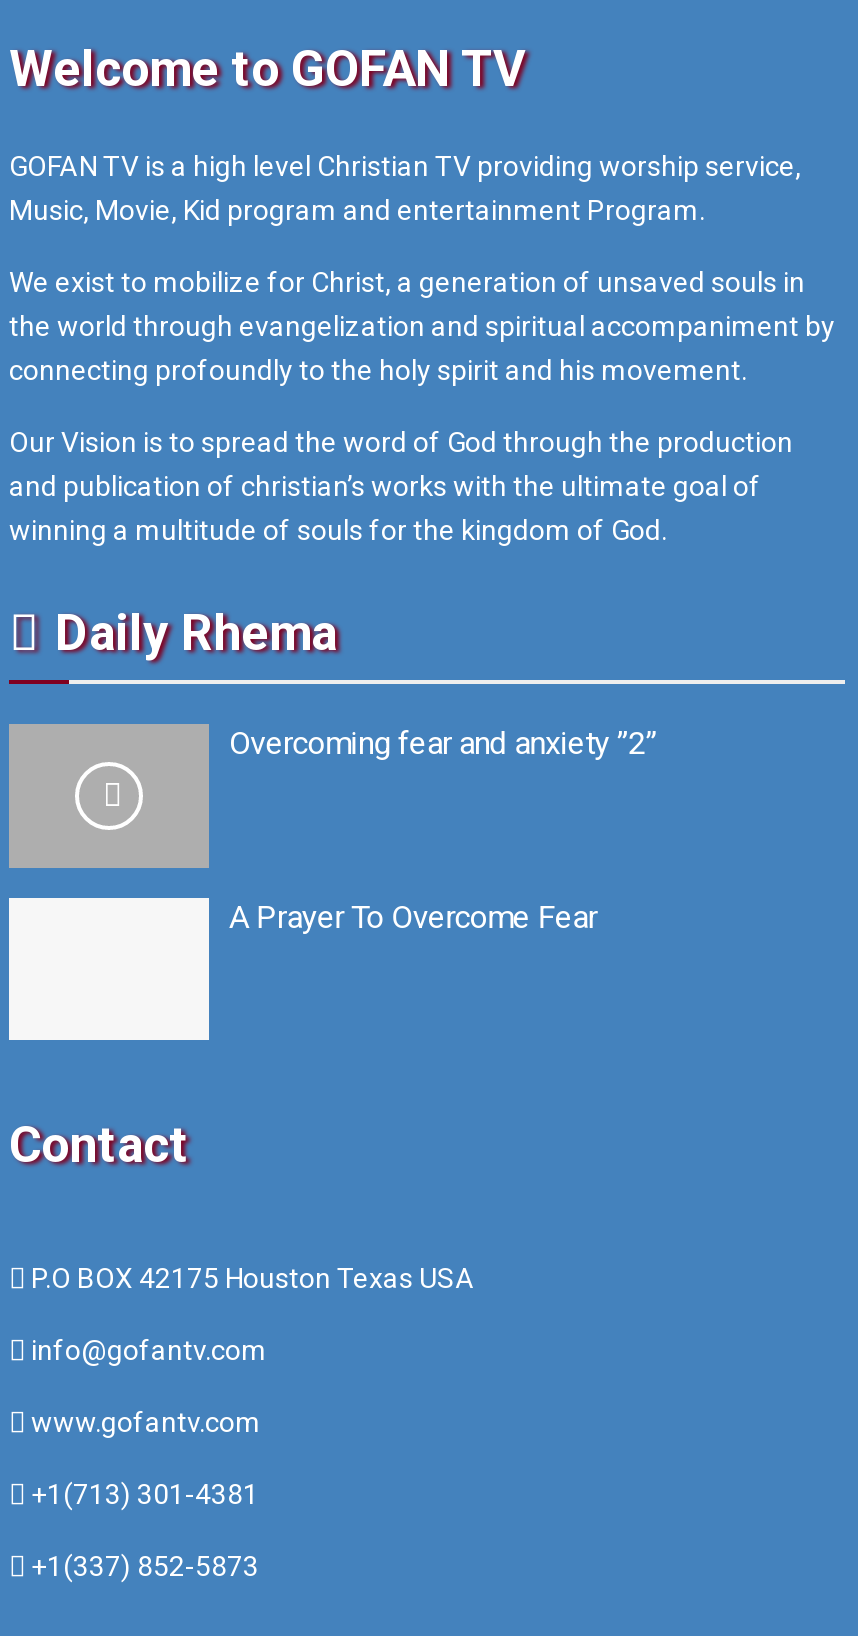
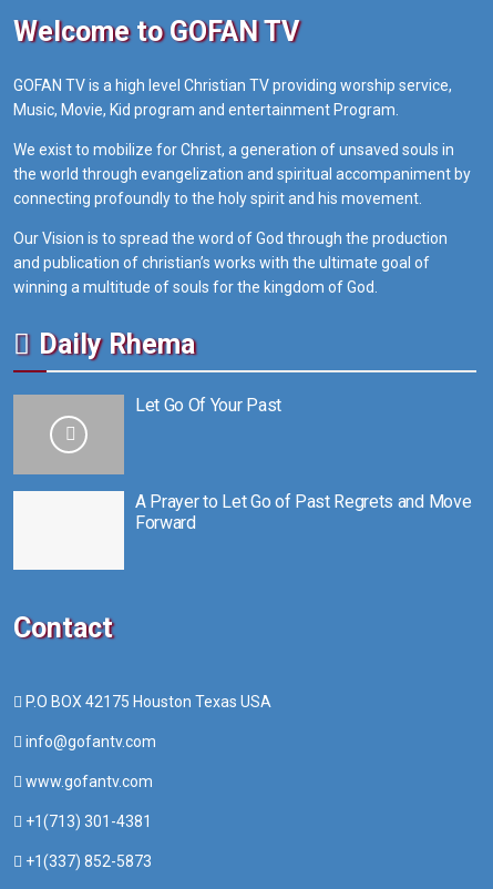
- Overcoming fear and anxiety ”2”
+ Let Go Of Your Past

- A Prayer To Overcome Fear
+ A Prayer to Let Go of Past Regrets and Move
+ Forward
